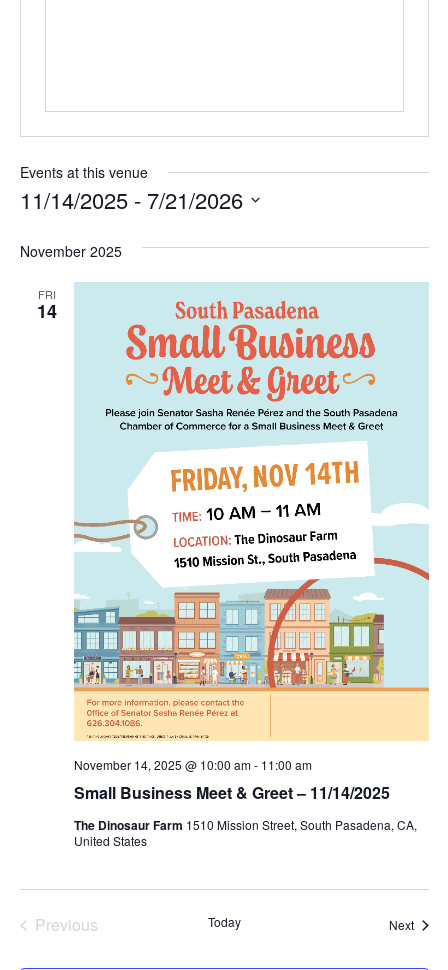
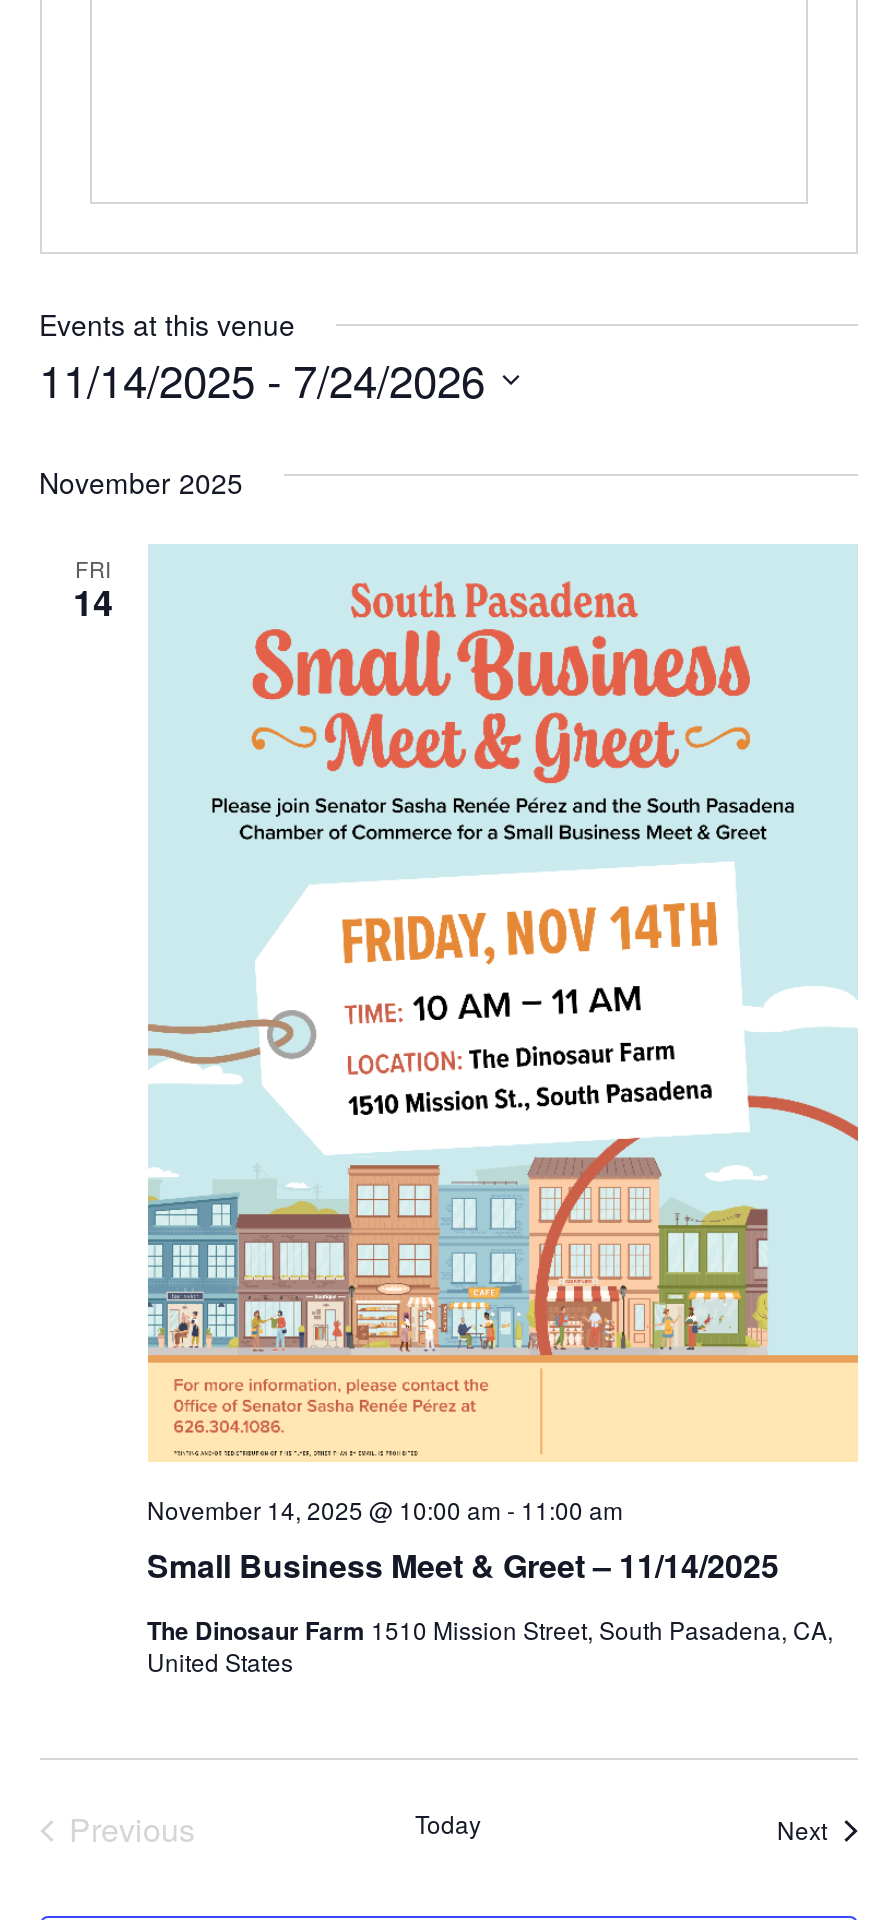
- 11/14/2025 - 7/21/2026
+ 11/14/2025 - 7/24/2026
